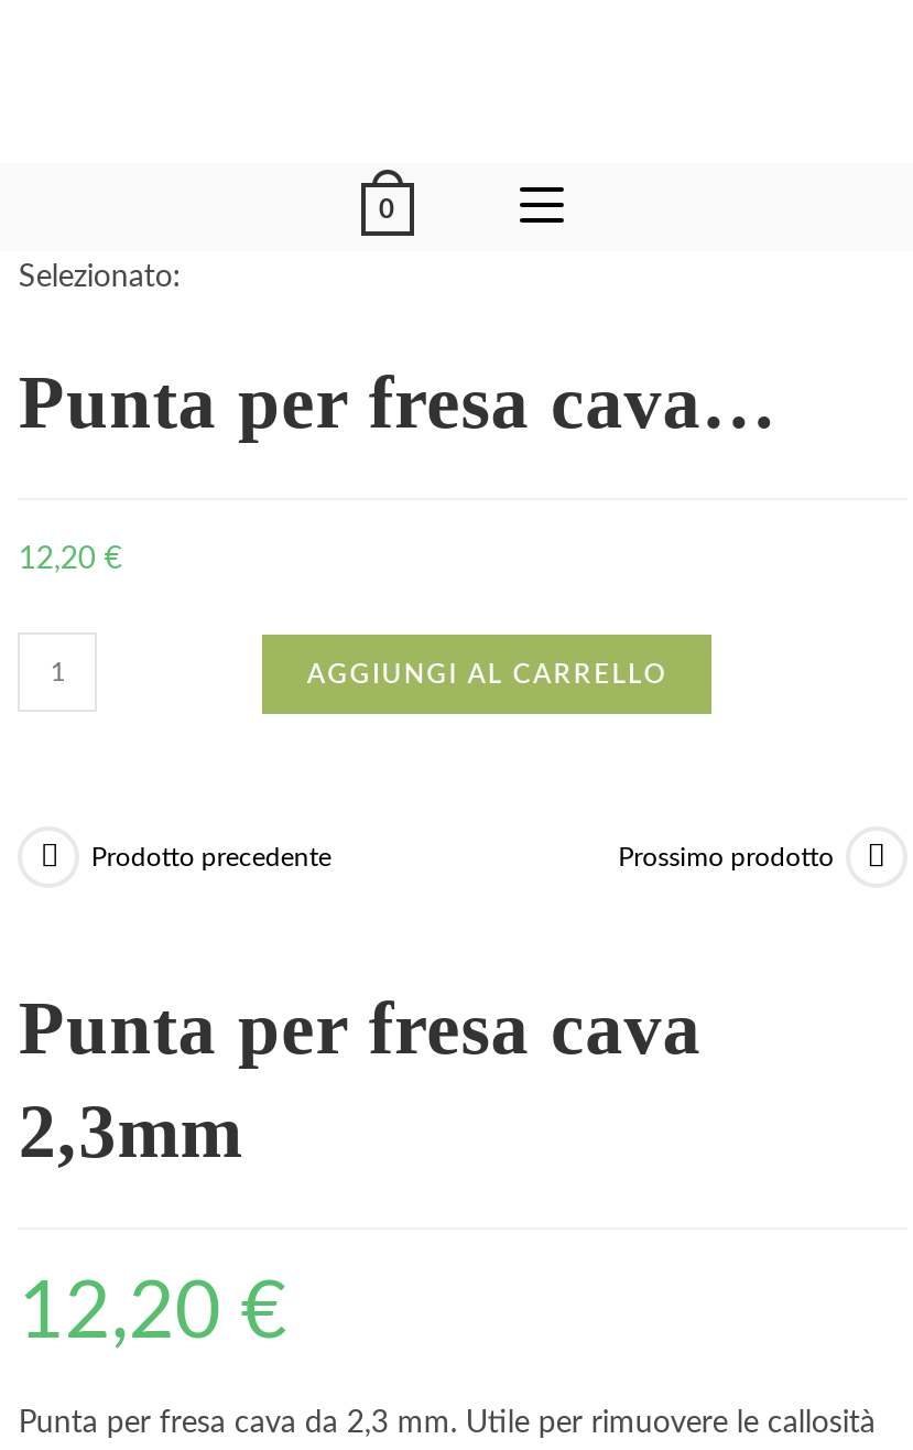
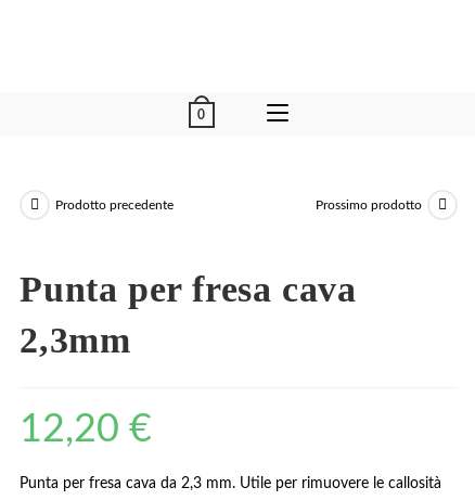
- Selezionato:
- Punta per fresa cava…
- 12,20 €

- AGGIUNGI AL CARRELLO
